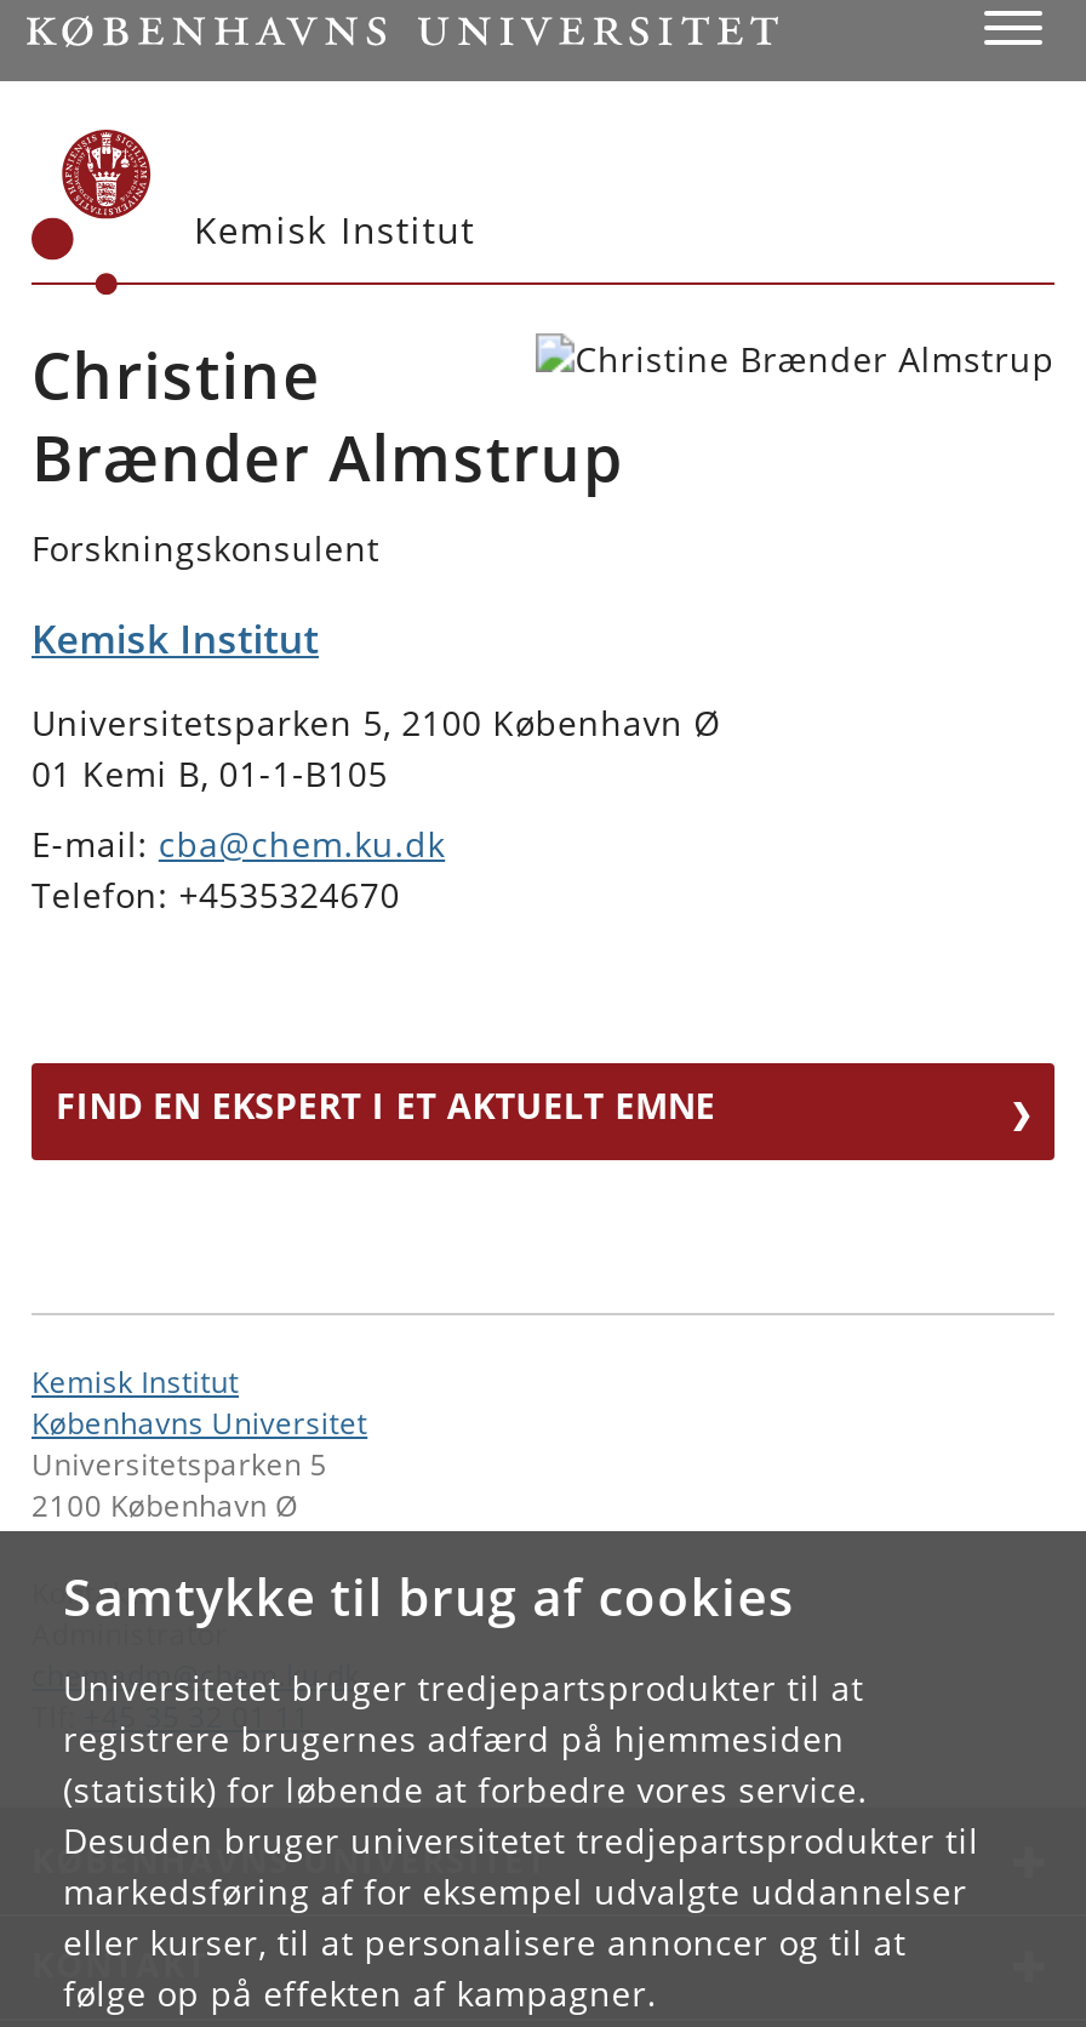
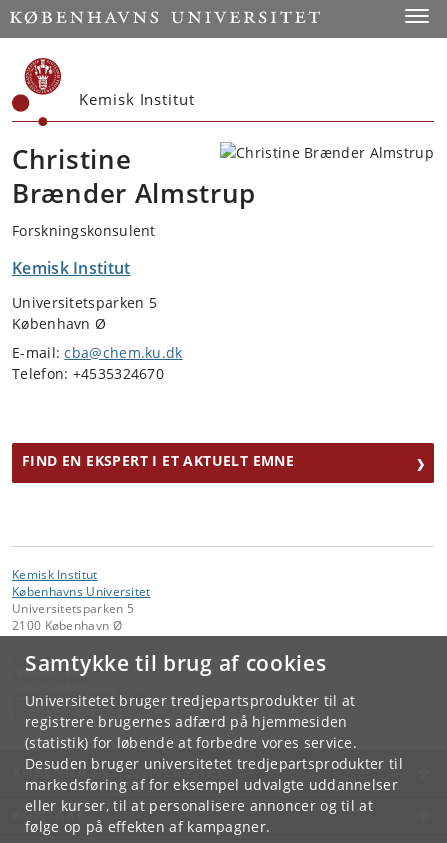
- Universitetsparken 5, 2100 København Ø
- 01 Kemi B, 01-1-B105
+ Universitetsparken 5
+ København Ø
